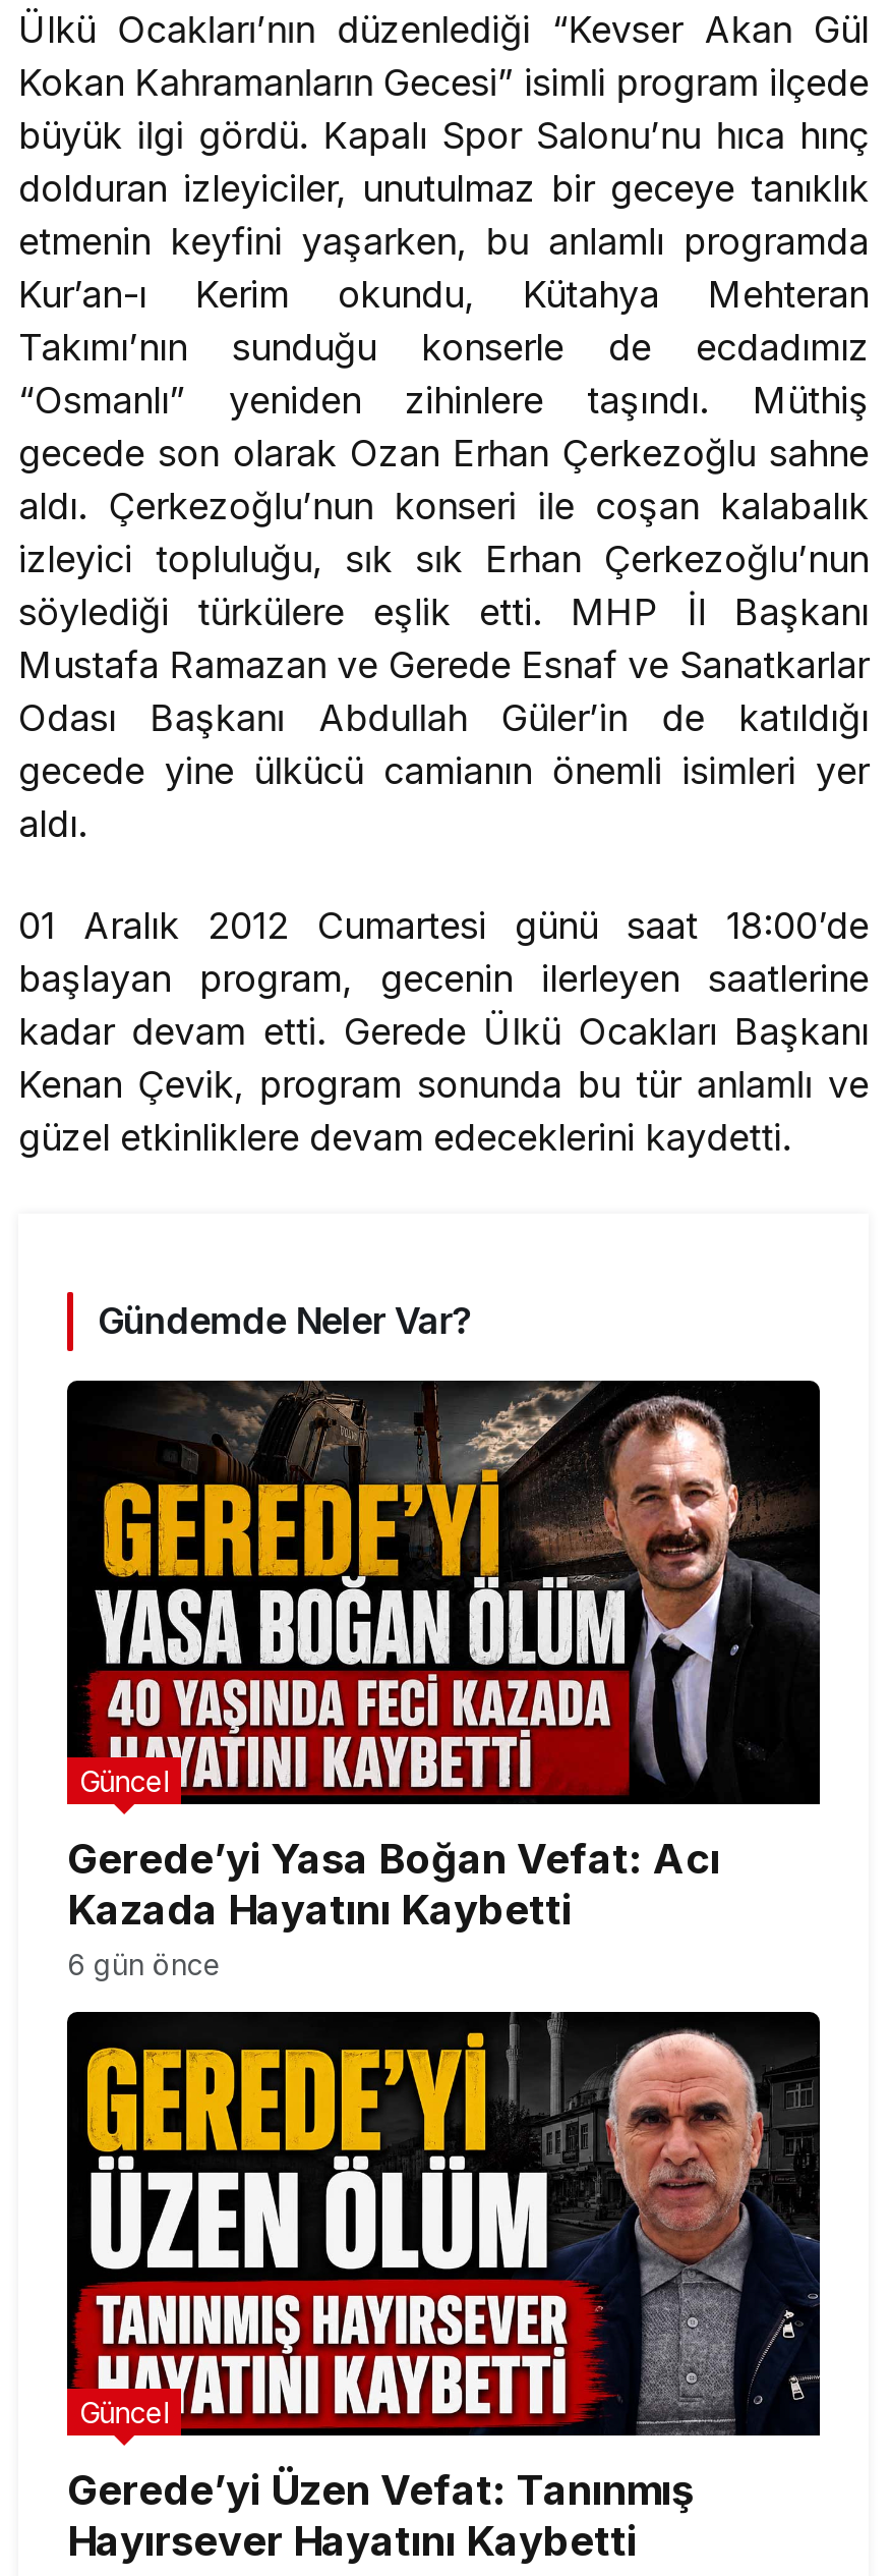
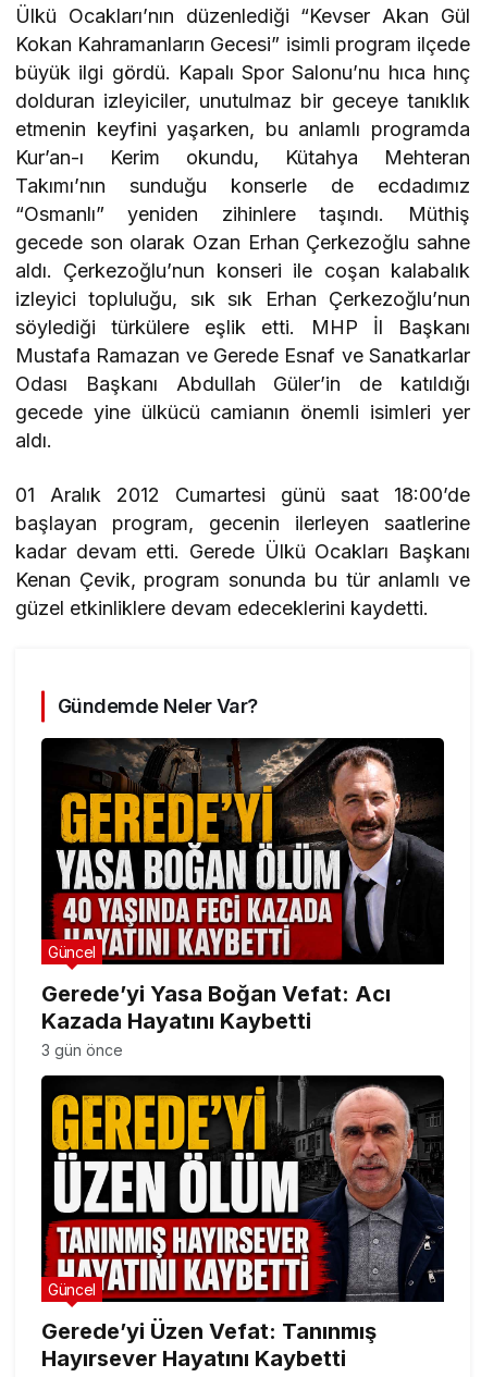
- 6 gün önce
+ 3 gün önce
